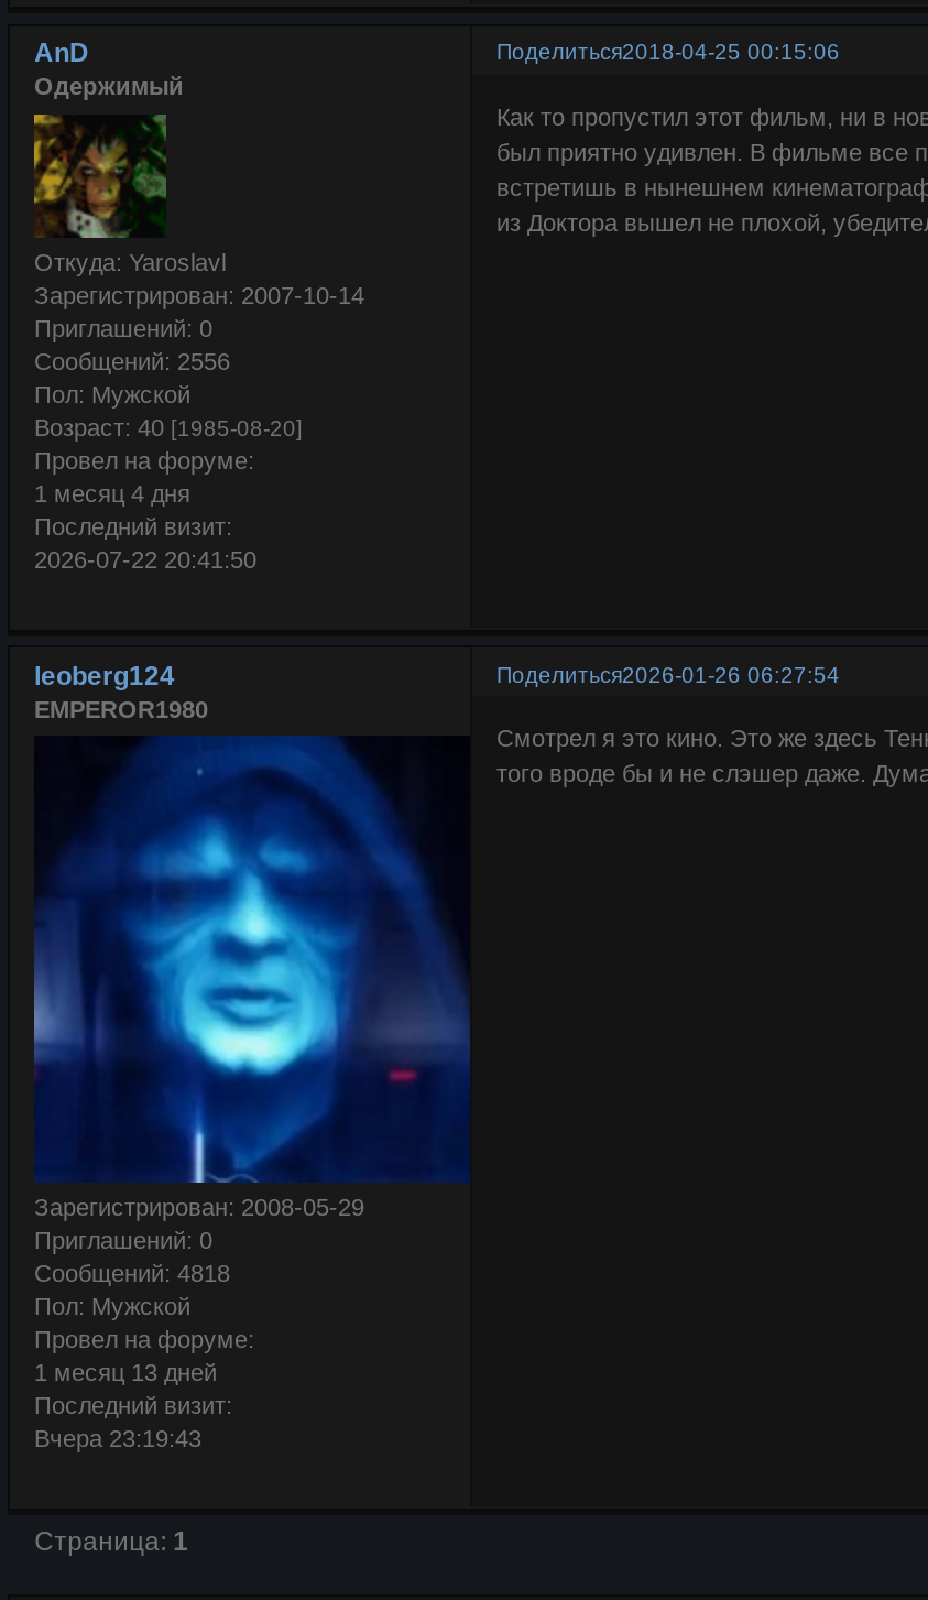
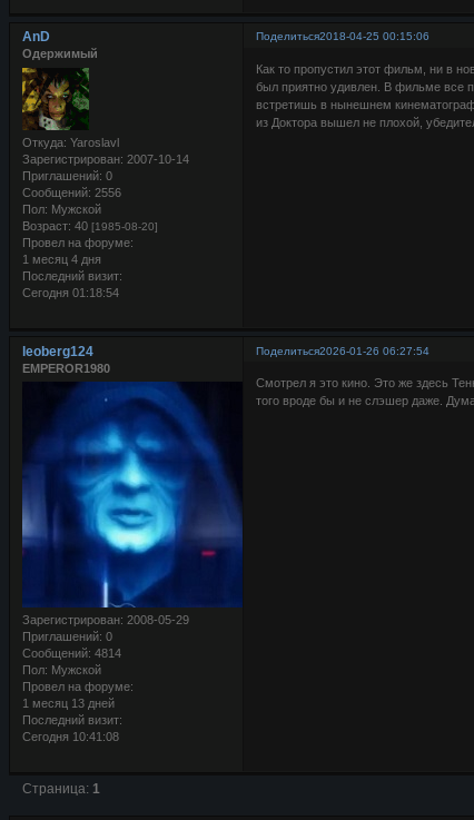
- 2026-07-22 20:41:50
+ Сегодня 01:18:54

- Сообщений: 4818
+ Сообщений: 4814

- Вчера 23:19:43
+ Сегодня 10:41:08
